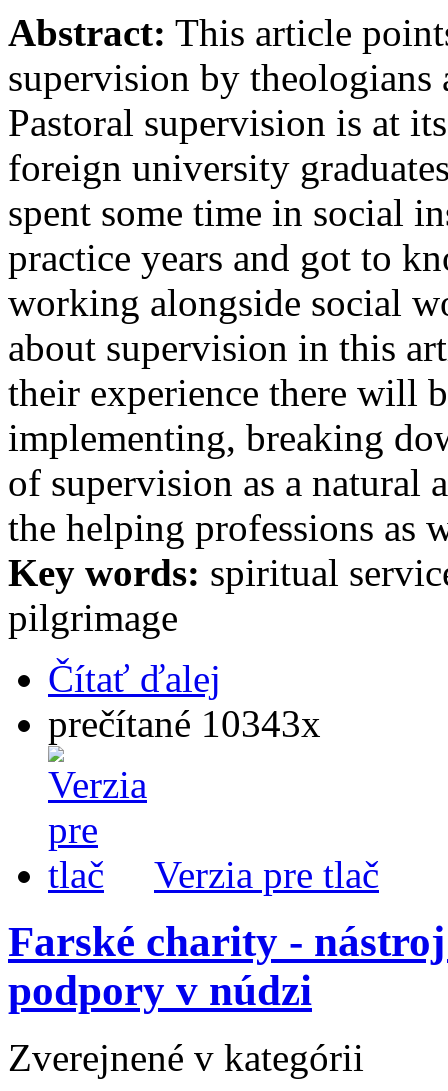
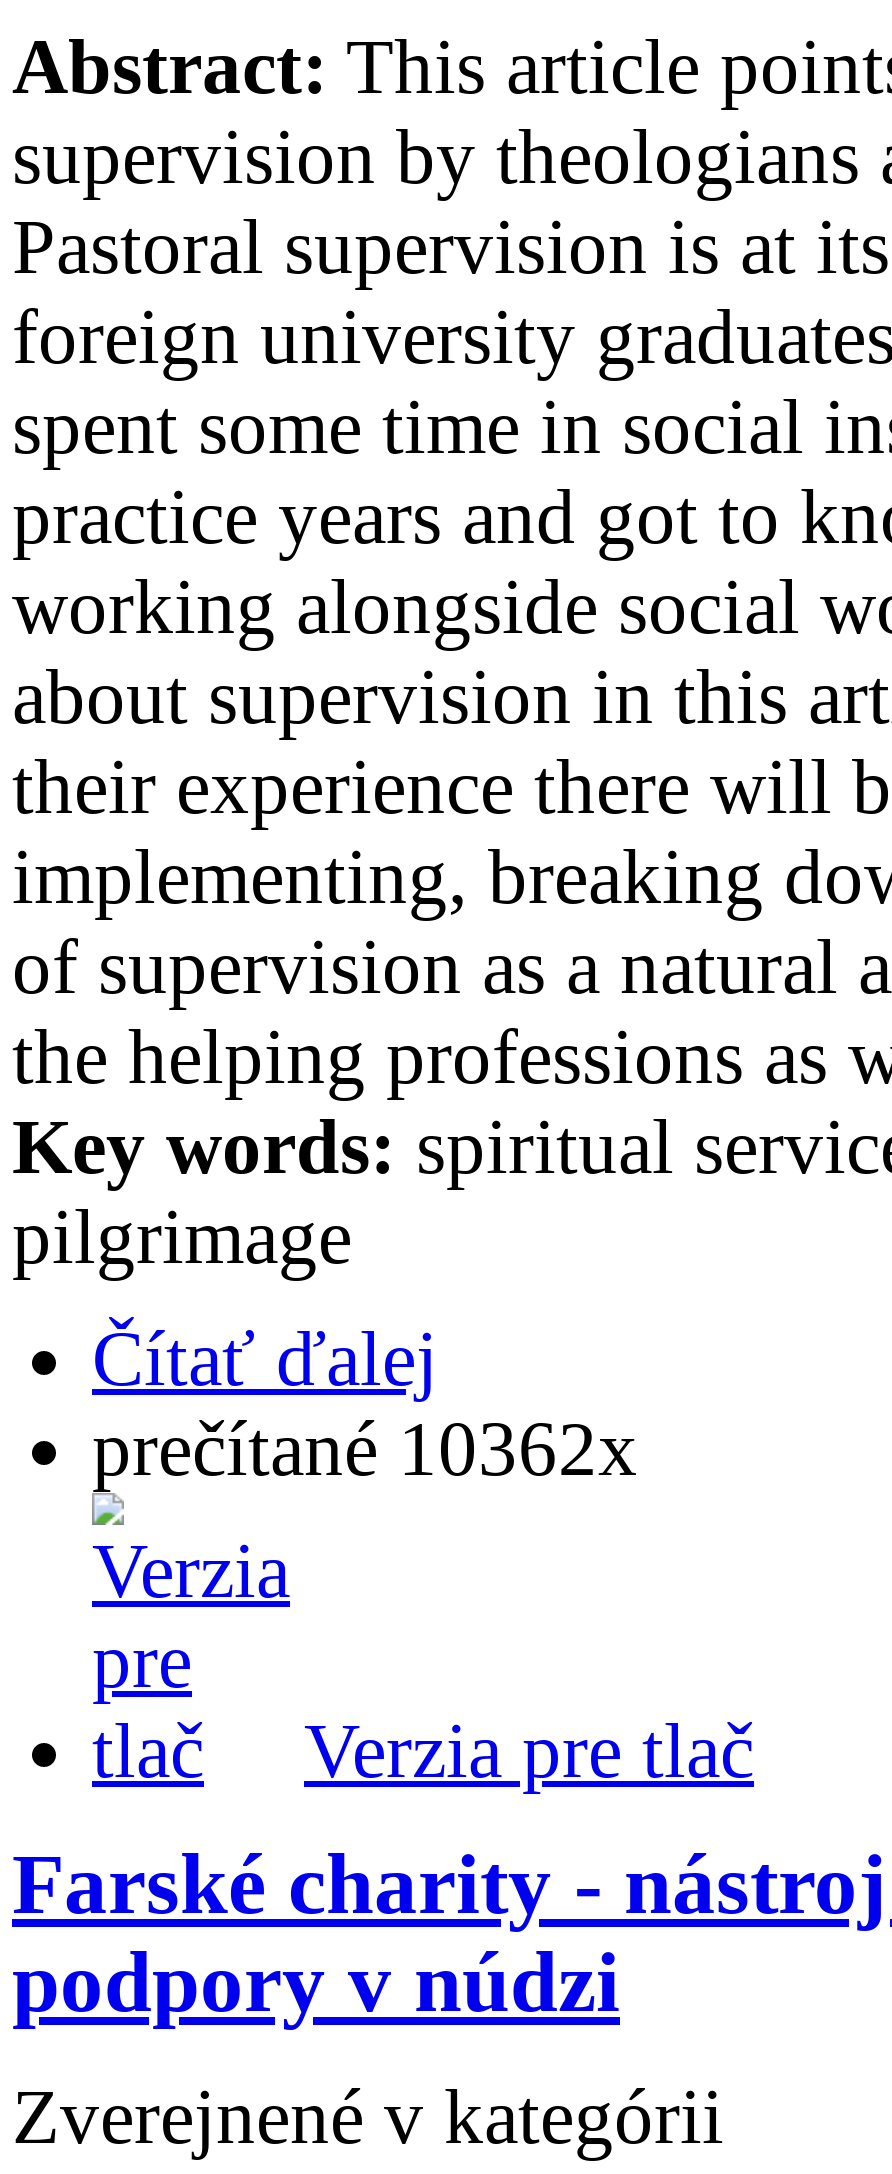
- prečítané 10343x
+ prečítané 10362x
